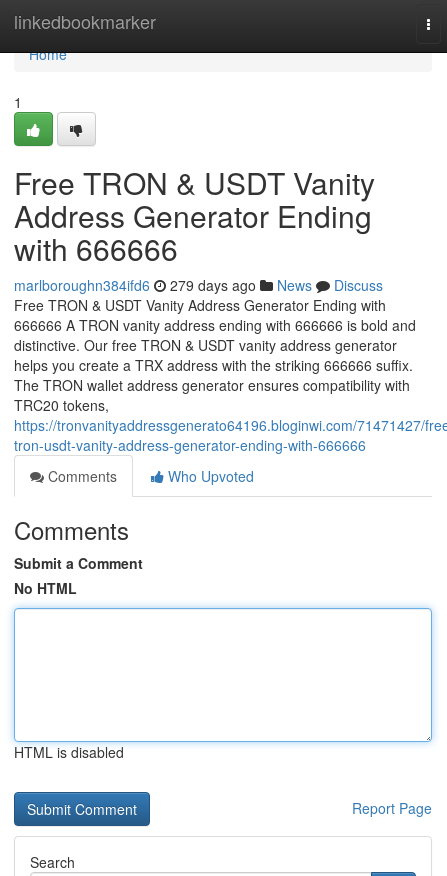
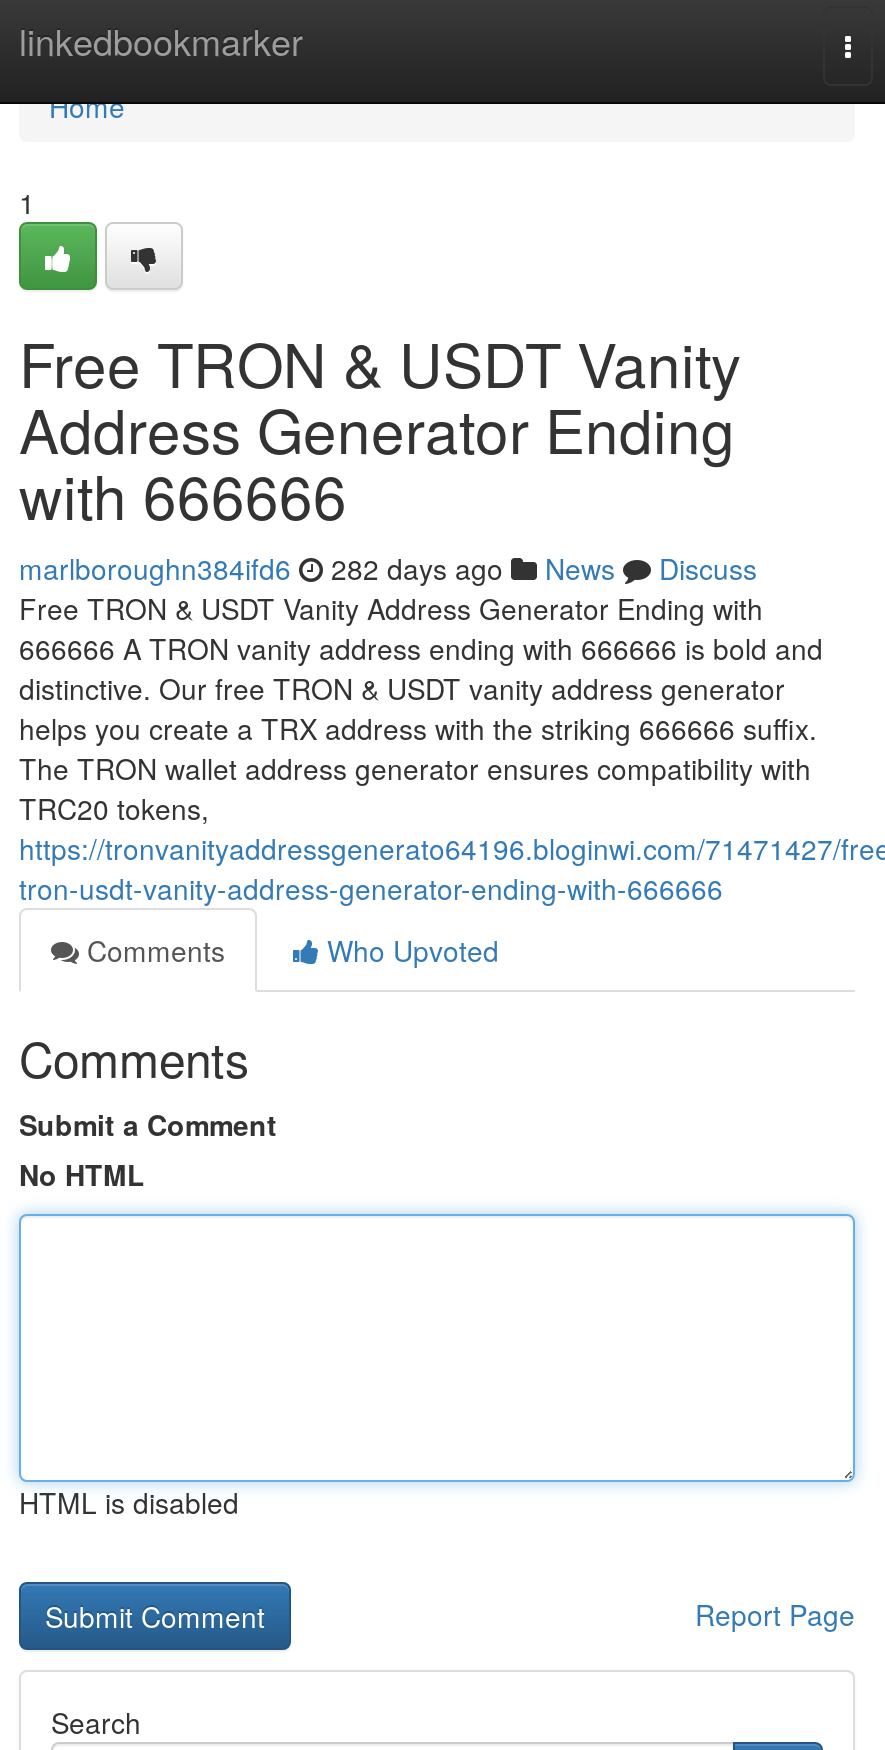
- marlboroughn384ifd6 279 days ago News Discuss
+ marlboroughn384ifd6 282 days ago News Discuss
